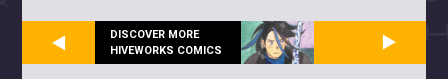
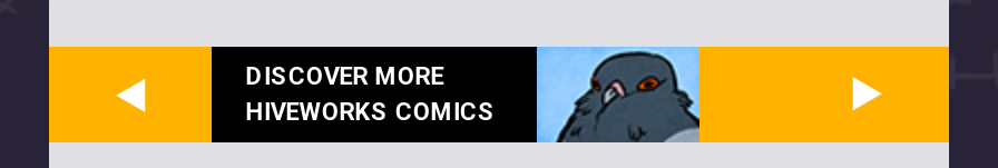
- [image]
+ [image]
